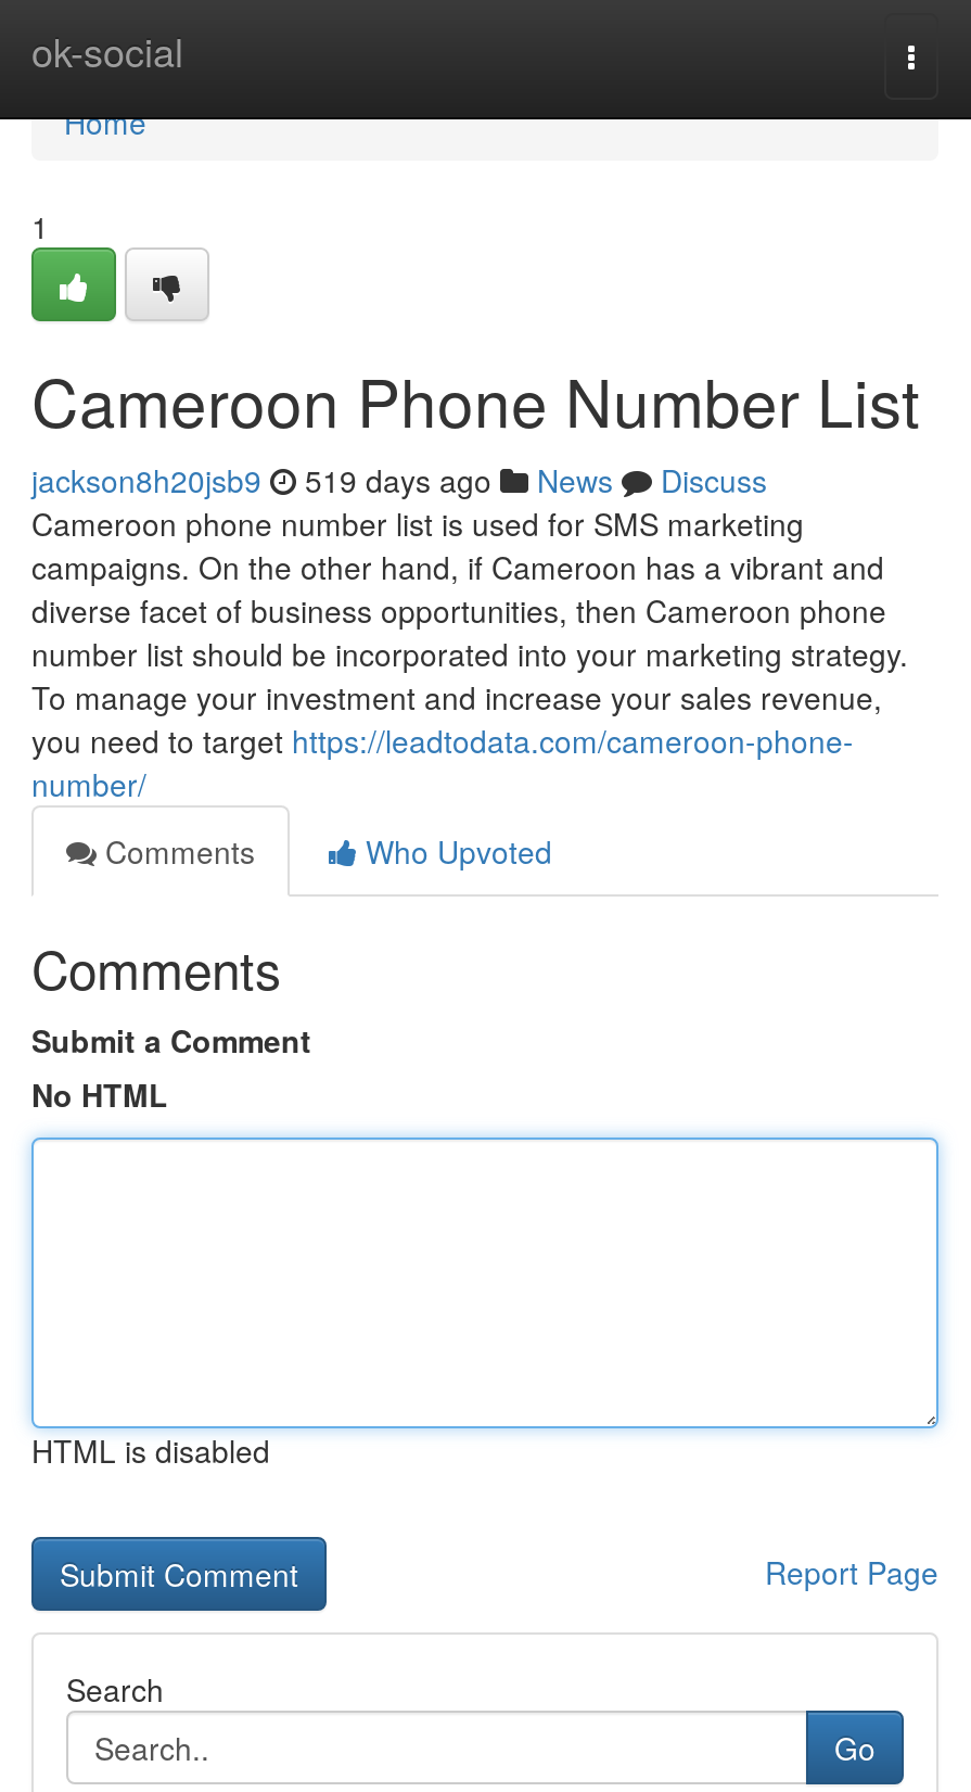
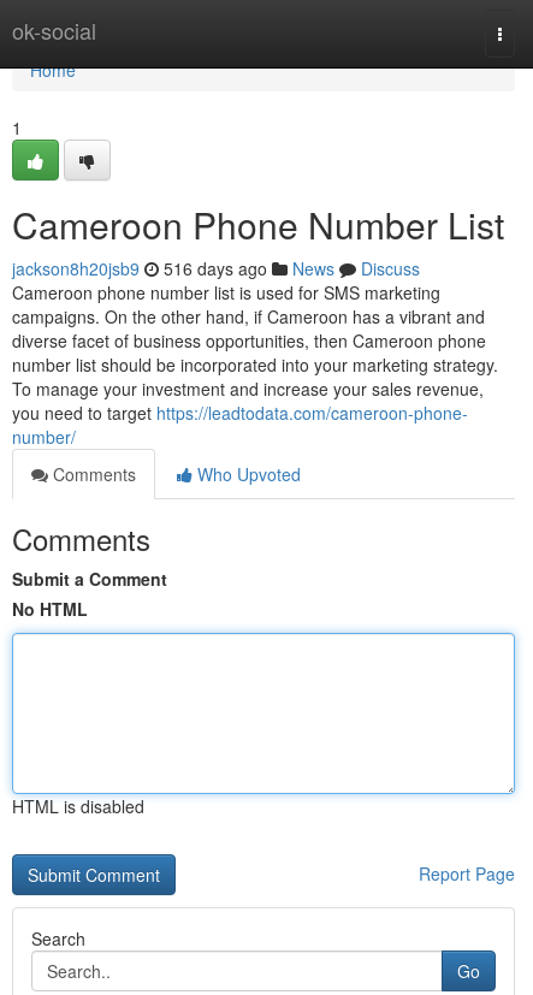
- jackson8h20jsb9 519 days ago News Discuss
+ jackson8h20jsb9 516 days ago News Discuss
